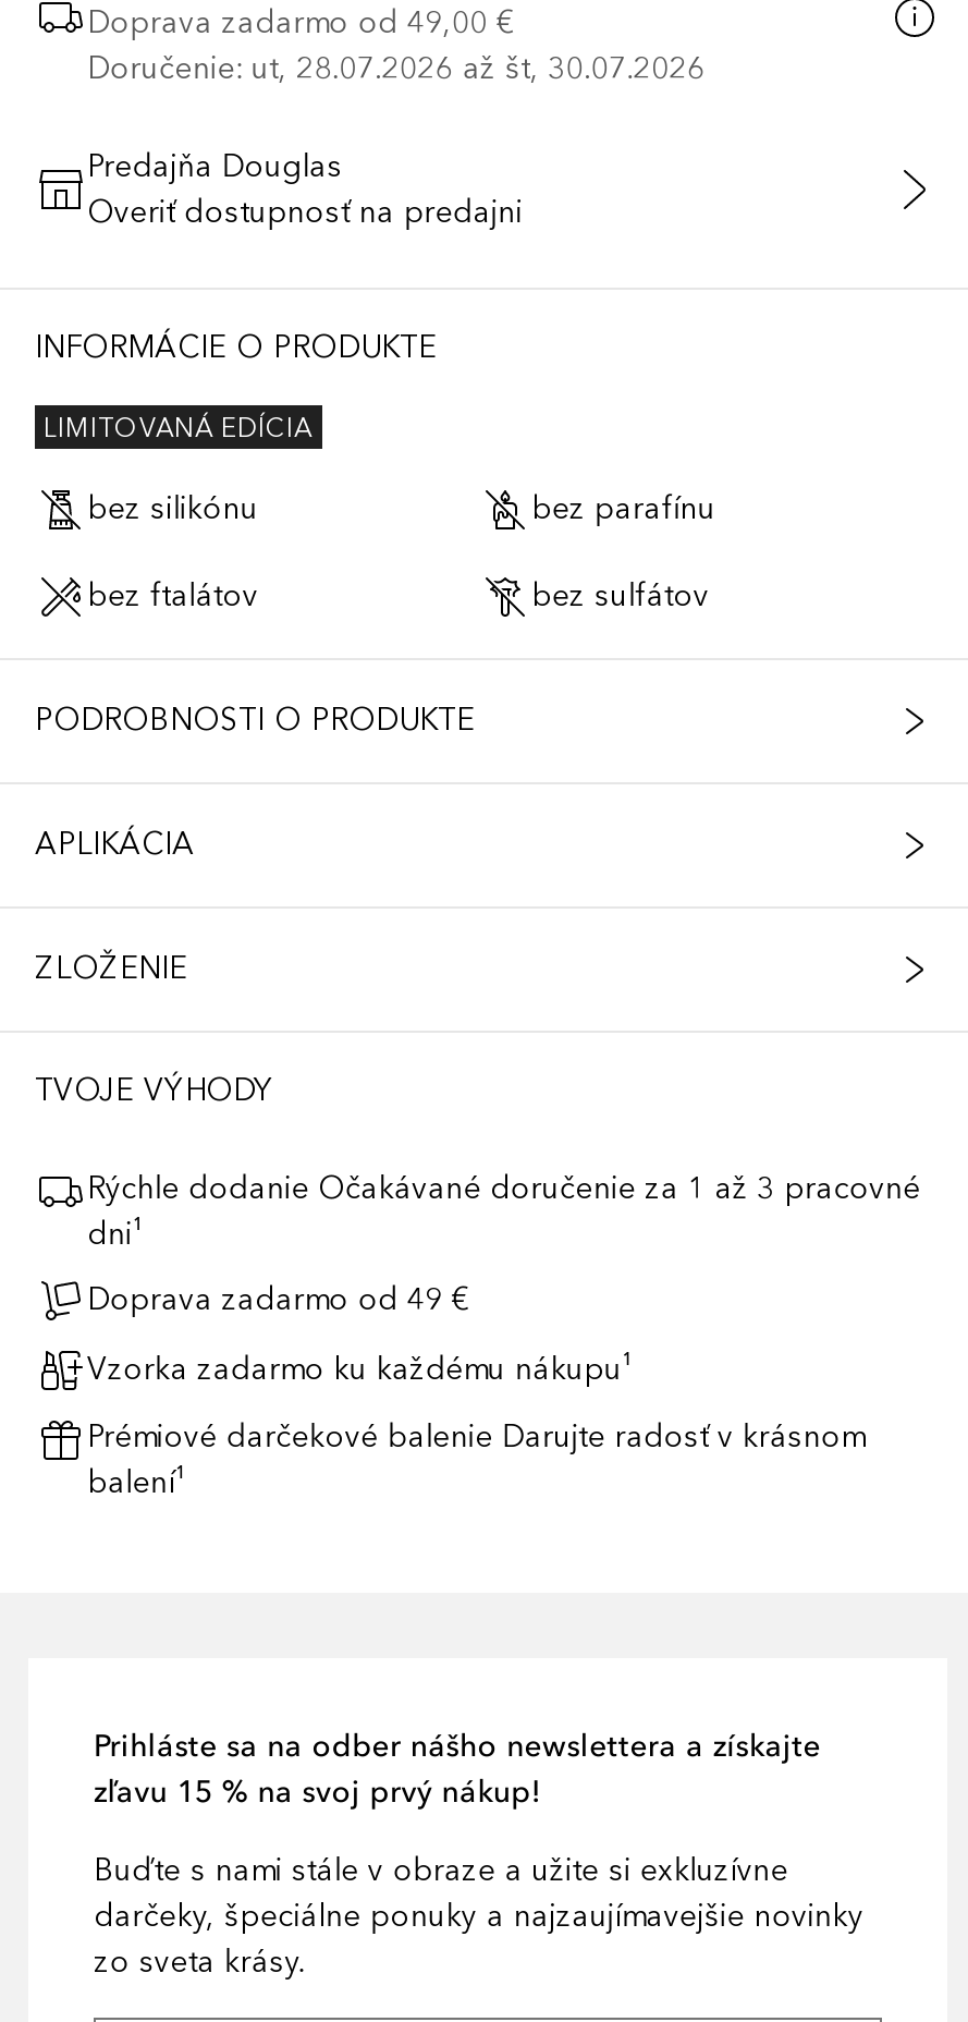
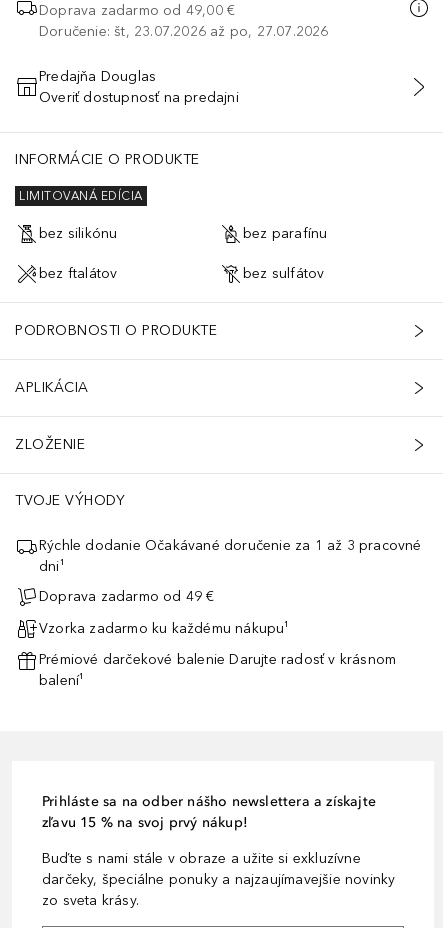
- Doručenie: ut, 28.07.2026 až št, 30.07.2026
+ Doručenie: št, 23.07.2026 až po, 27.07.2026
